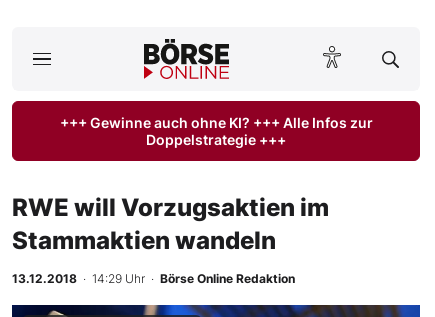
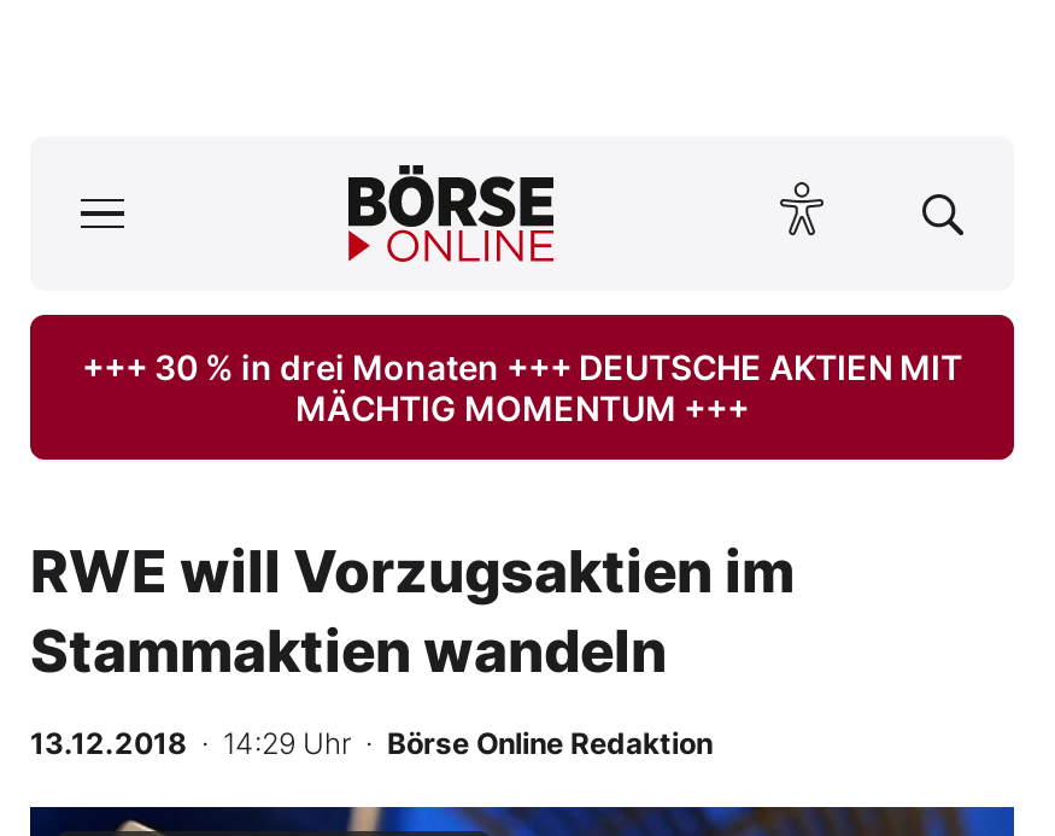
- +++ Gewinne auch ohne KI? +++ Alle Infos zur
- Doppelstrategie +++
+ +++ 30 % in drei Monaten +++ DEUTSCHE AKTIEN MIT
+ MÄCHTIG MOMENTUM +++
